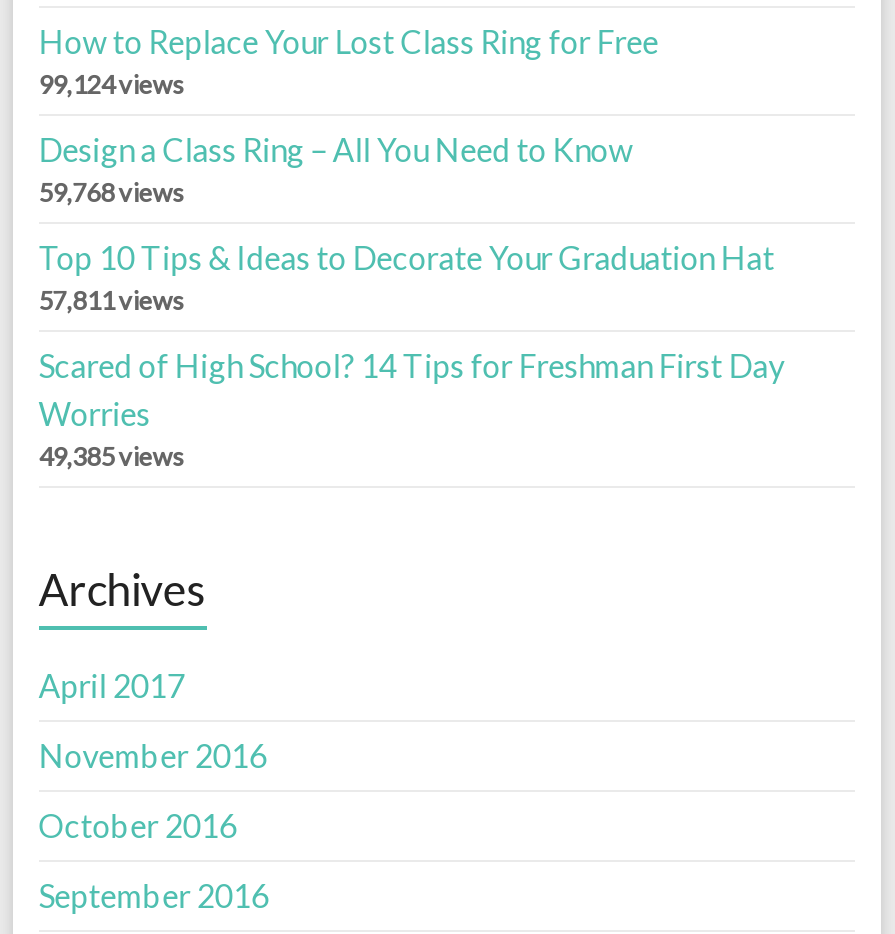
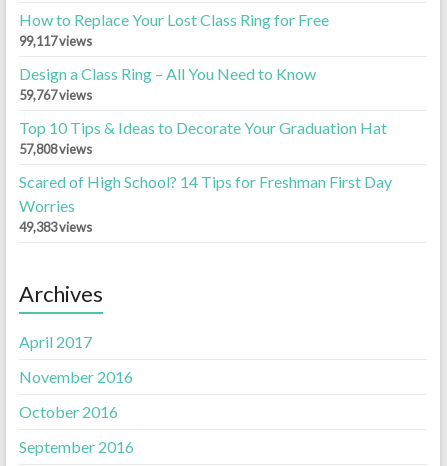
- 99,124 views
+ 99,117 views

- 59,768 views
+ 59,767 views

- 57,811 views
+ 57,808 views

- 49,385 views
+ 49,383 views
